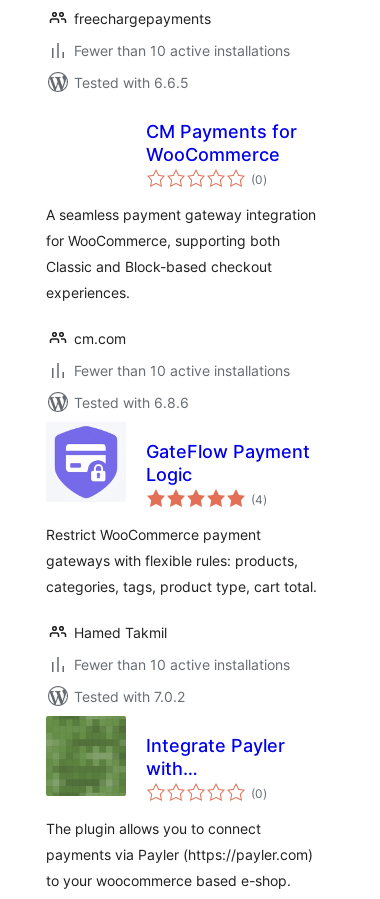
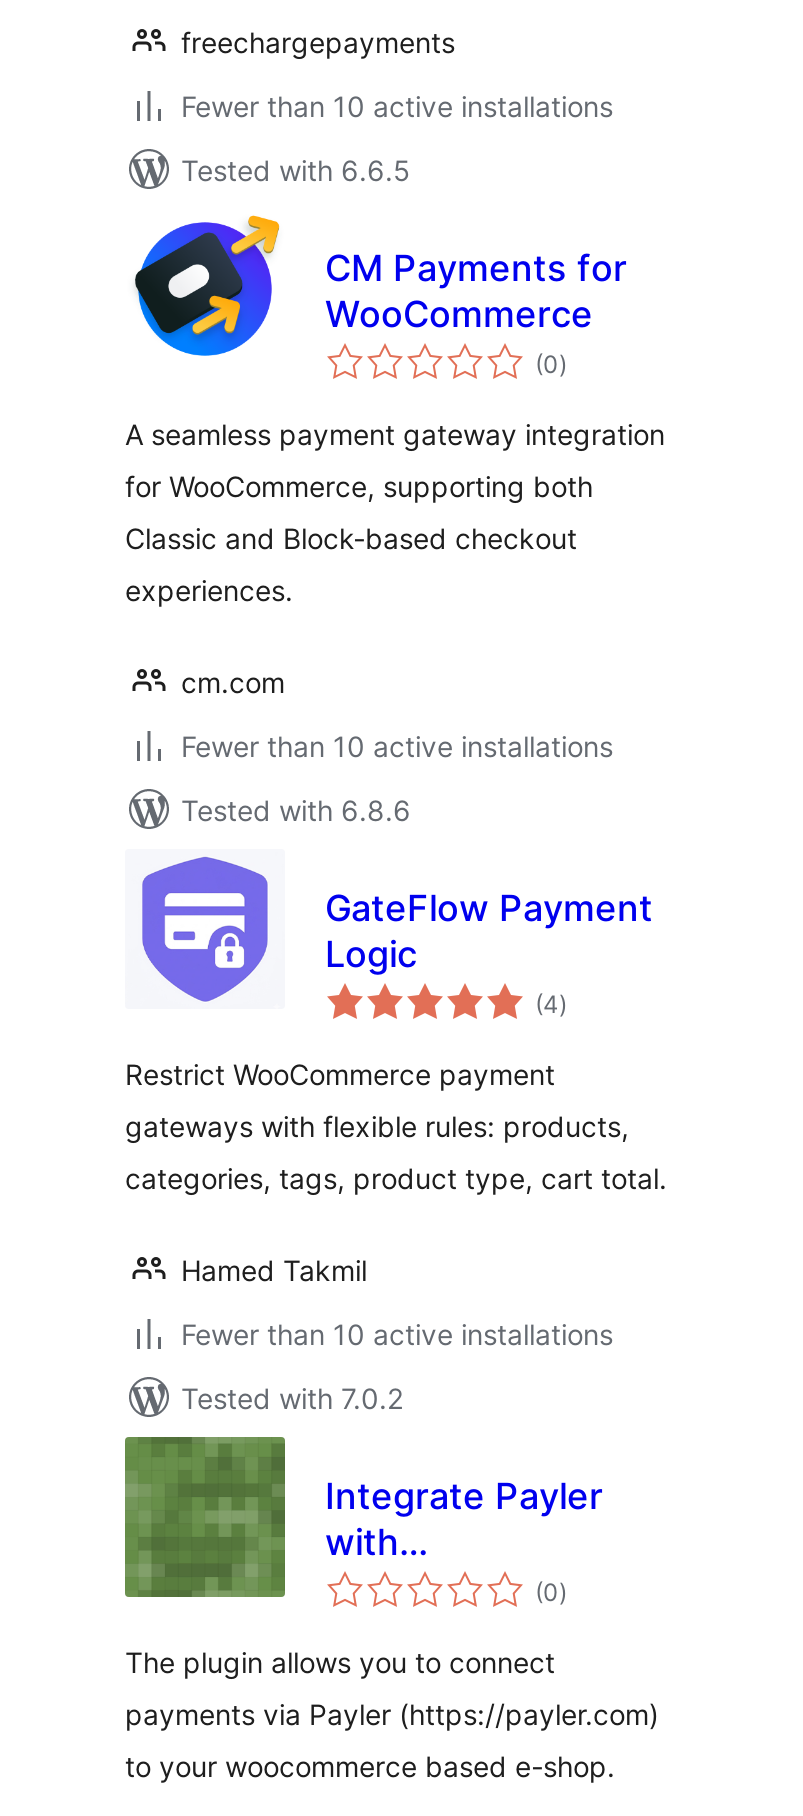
+ [image]
